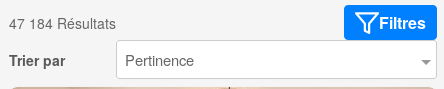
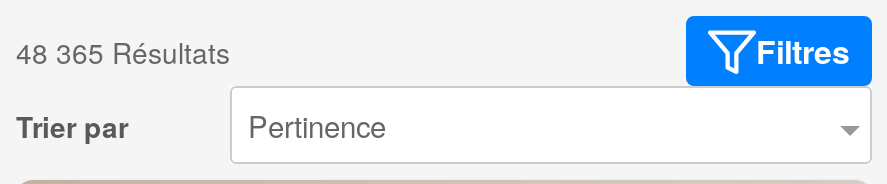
- 47 184 Résultats
+ 48 365 Résultats
